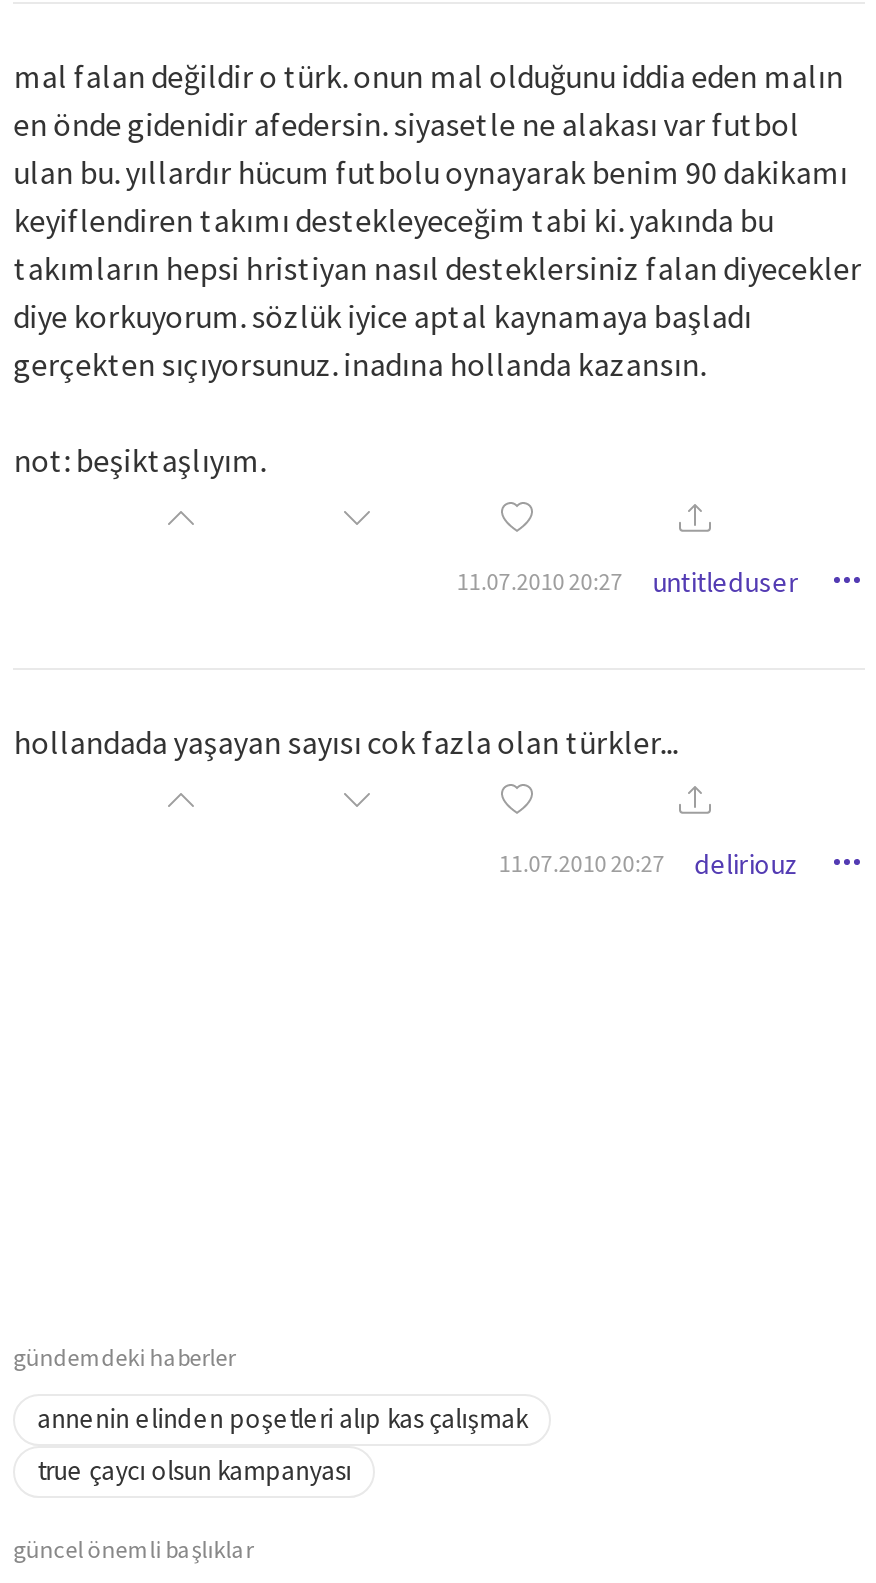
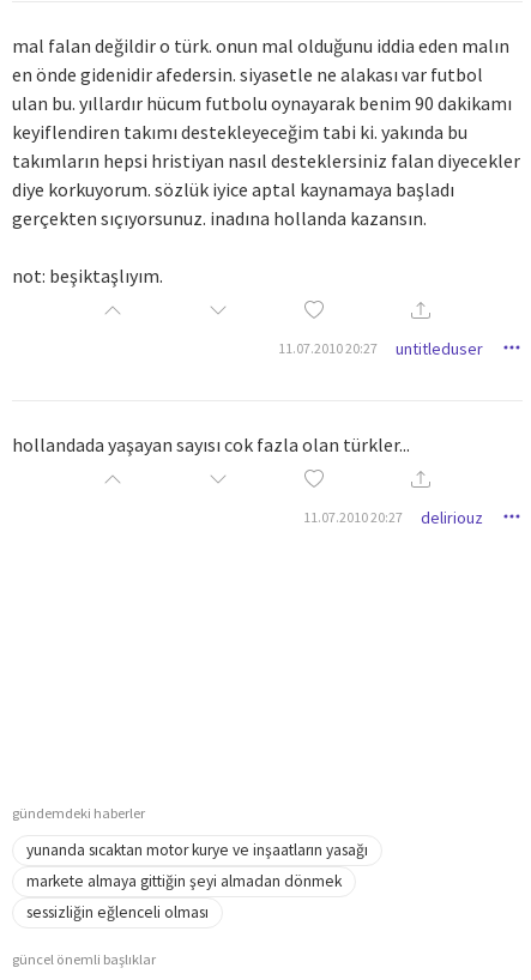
- annenin elinden poşetleri alıp kas çalışmak
- true çaycı olsun kampanyası
+ yunanda sıcaktan motor kurye ve inşaatların yasağı
+ markete almaya gittiğin şeyi almadan dönmek
+ sessizliğin eğlenceli olması
